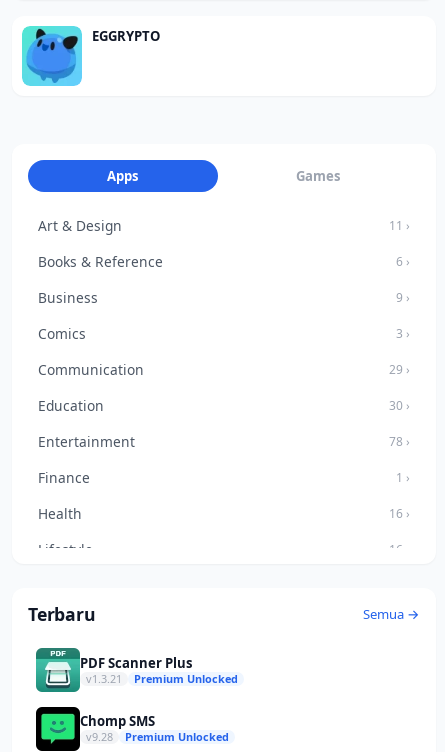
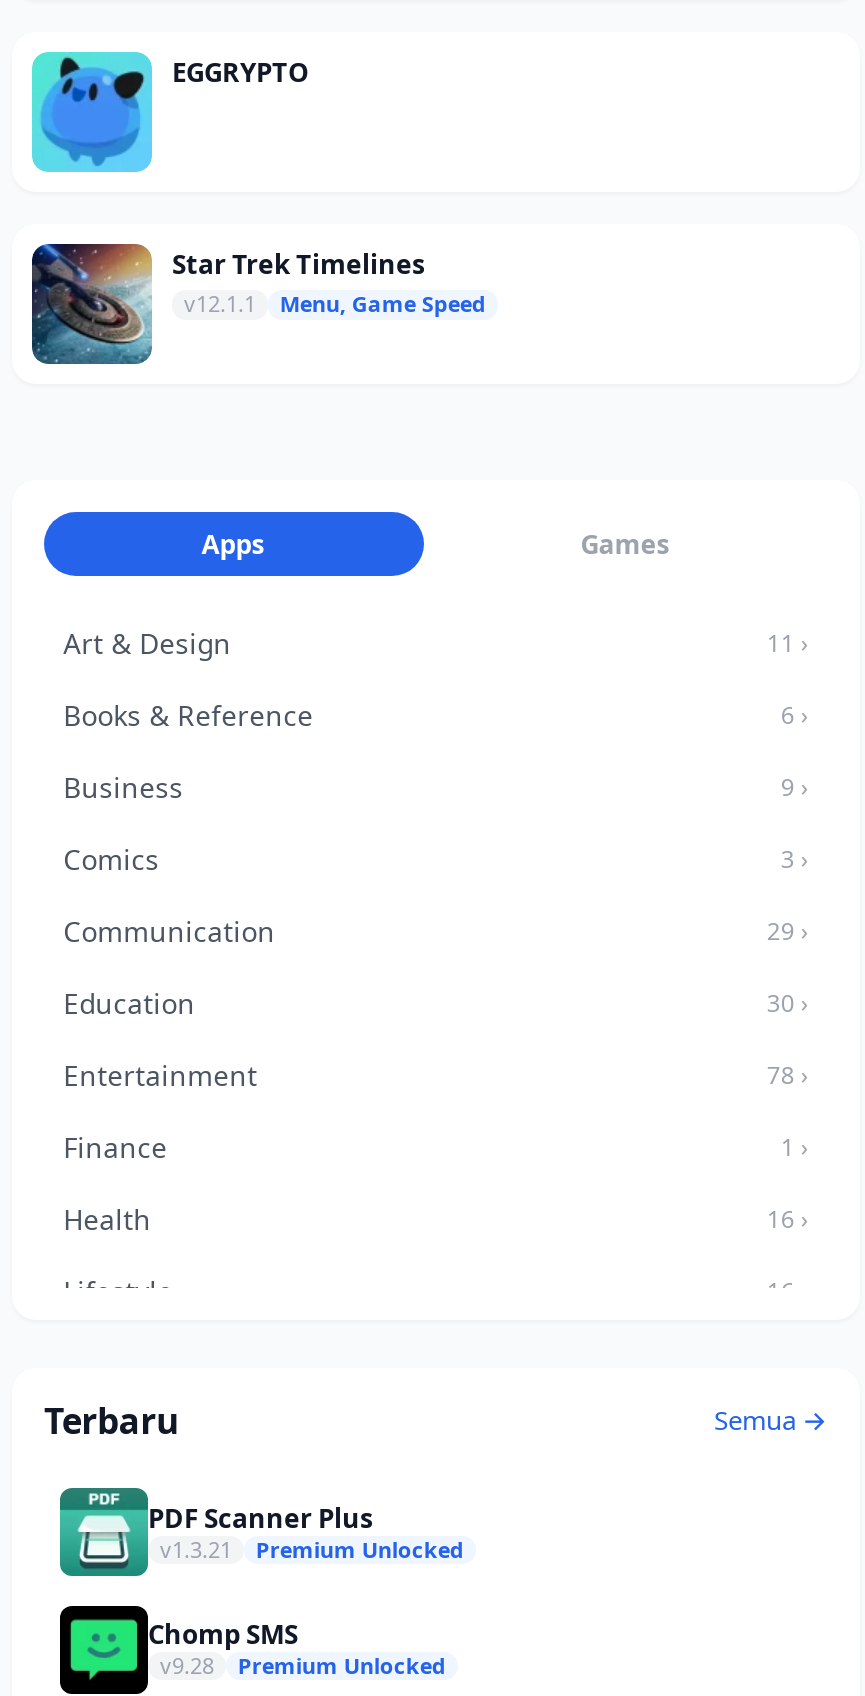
+ [image]
+ Star Trek Timelines
+ v12.1.1
+ Menu, Game Speed
